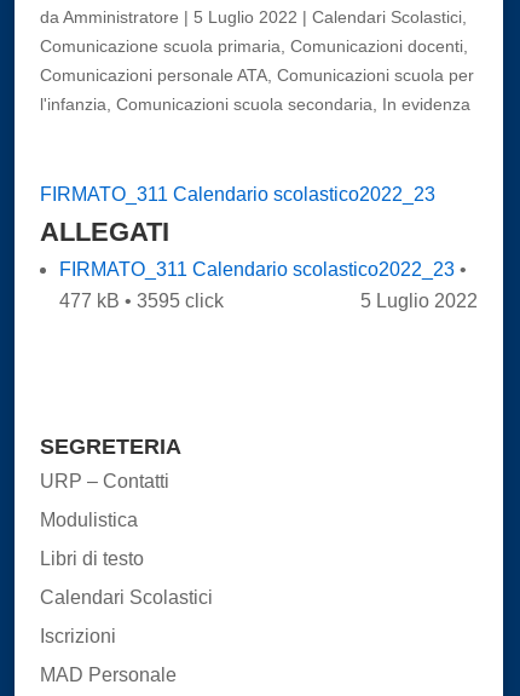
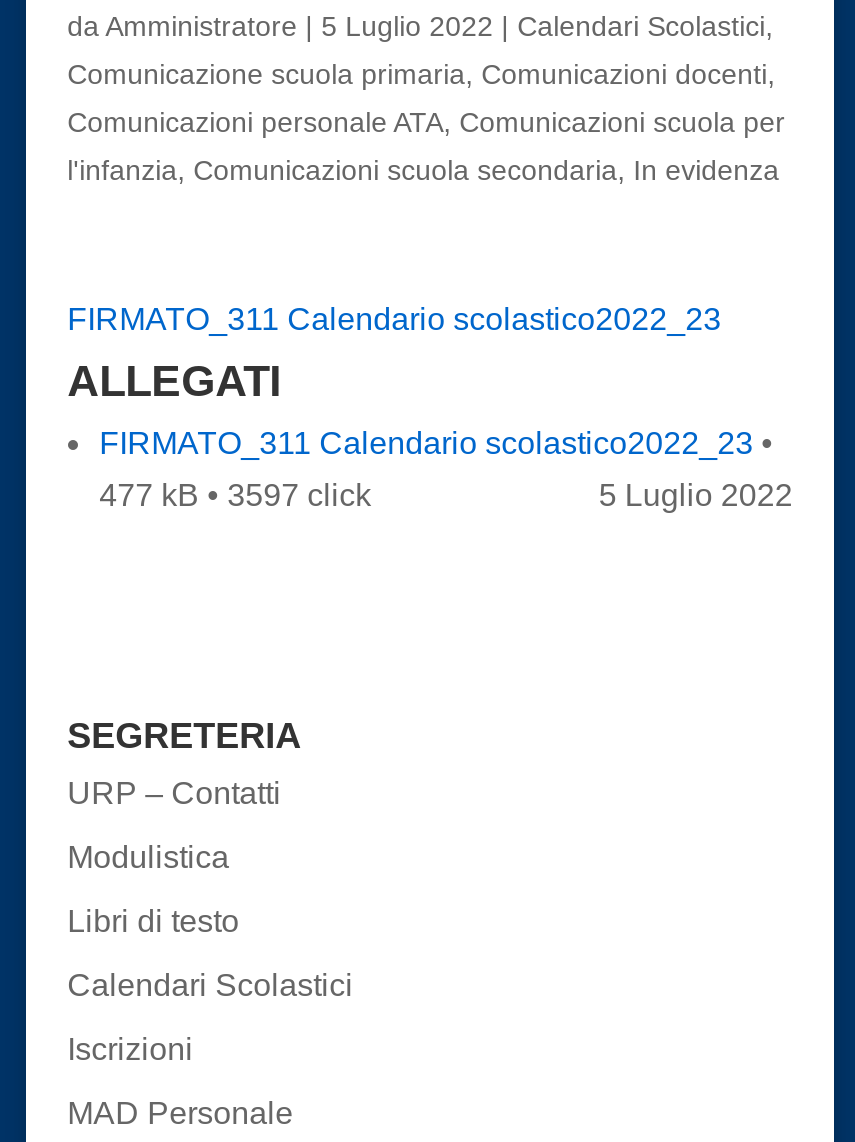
- 477 kB • 3595 click
+ 477 kB • 3597 click
